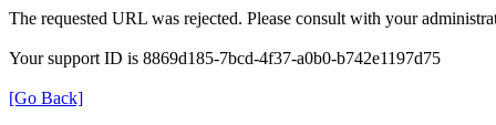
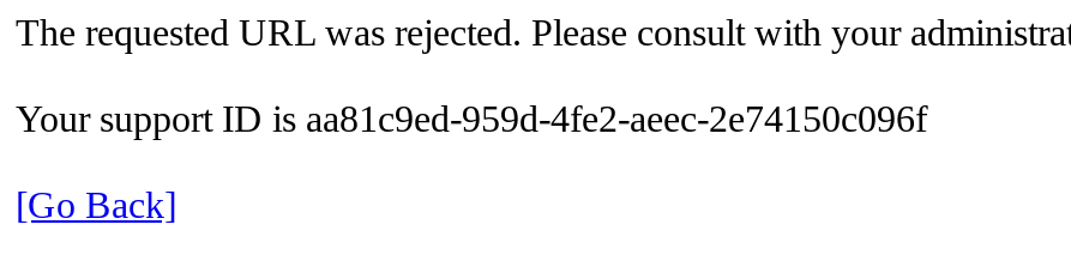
- Your support ID is 8869d185-7bcd-4f37-a0b0-b742e1197d75
+ Your support ID is aa81c9ed-959d-4fe2-aeec-2e74150c096f
